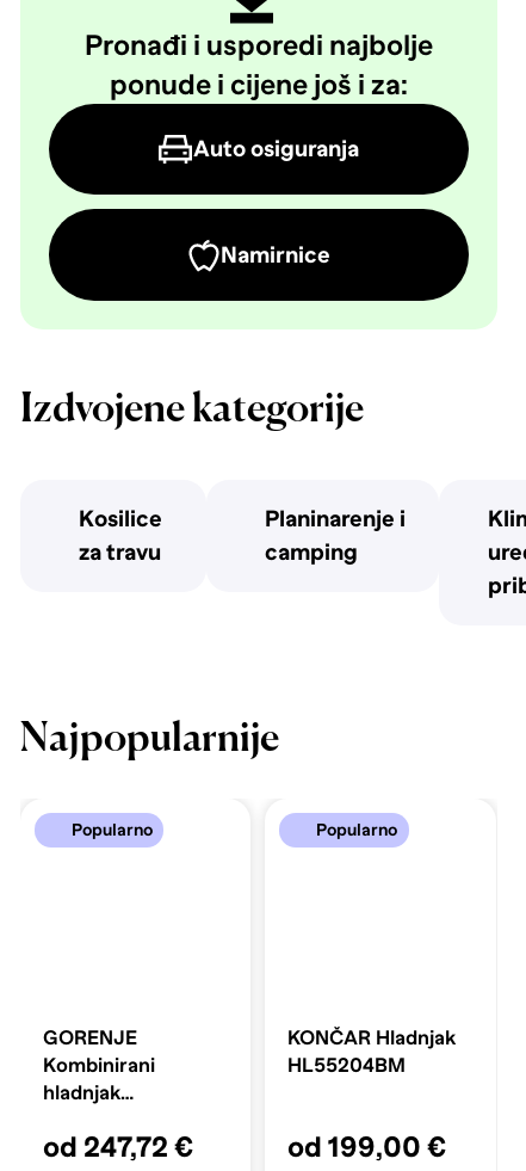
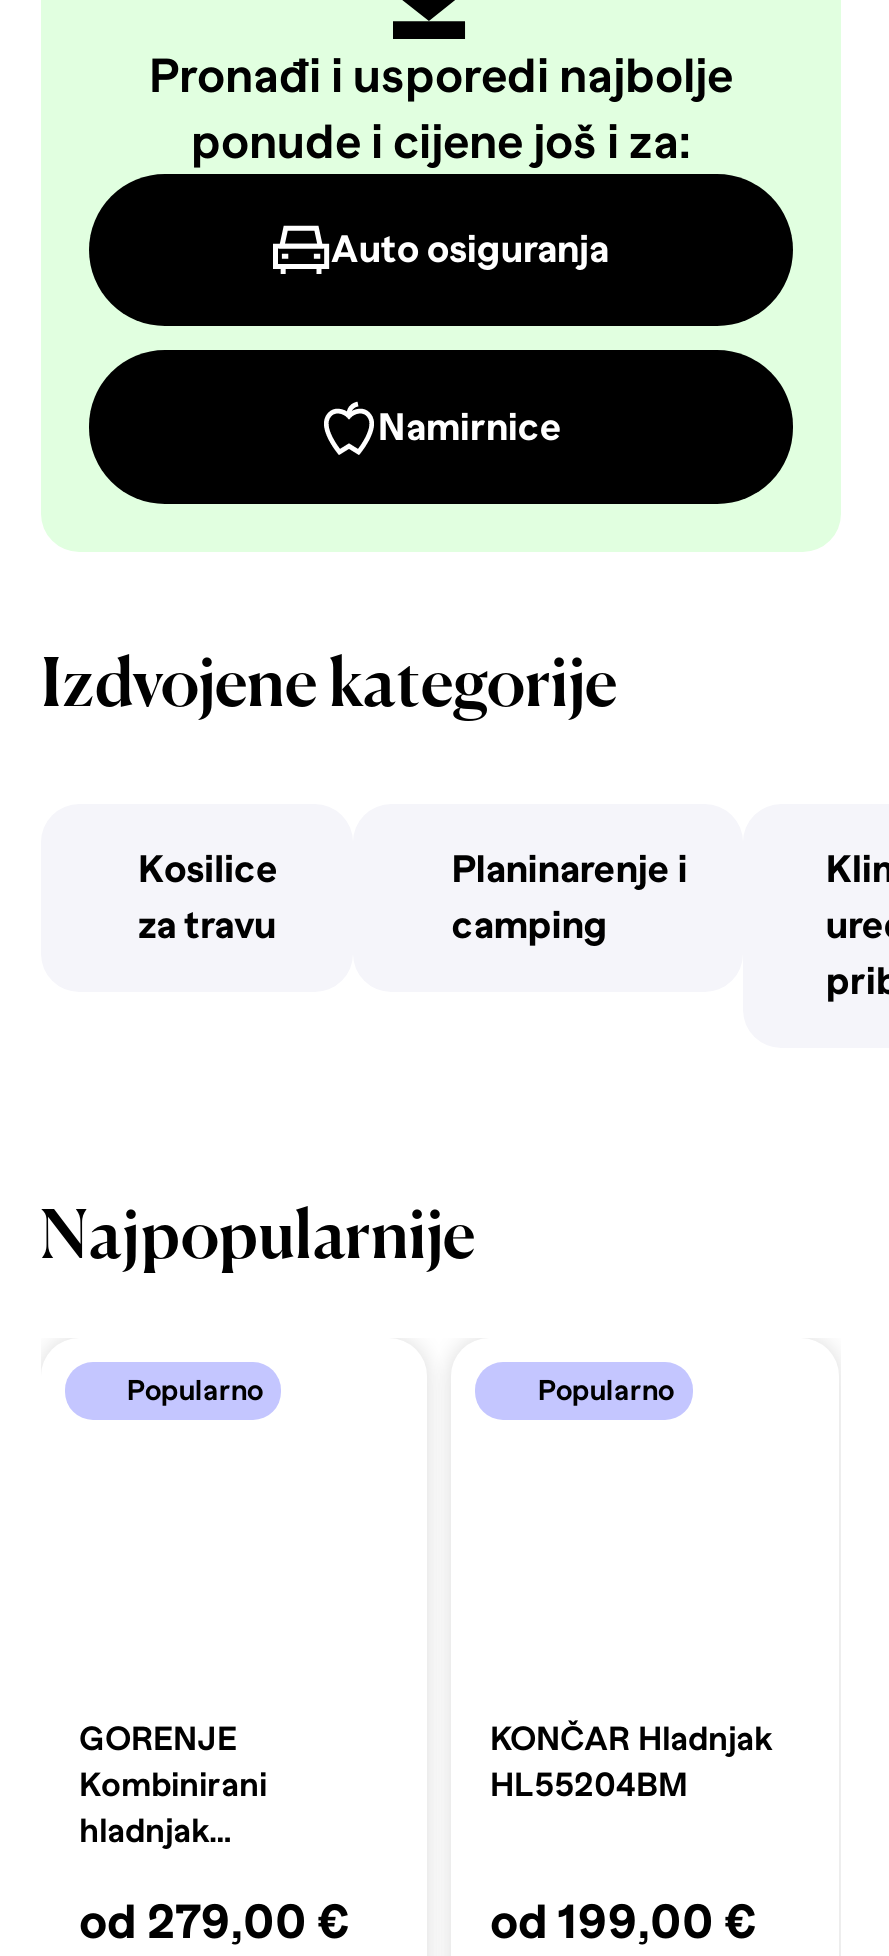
- od 247,72 €
+ od 279,00 €
